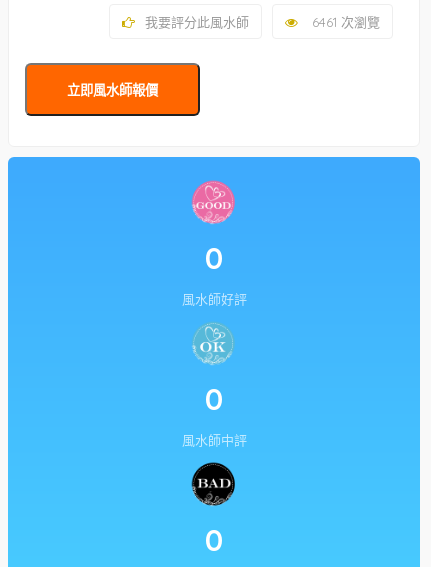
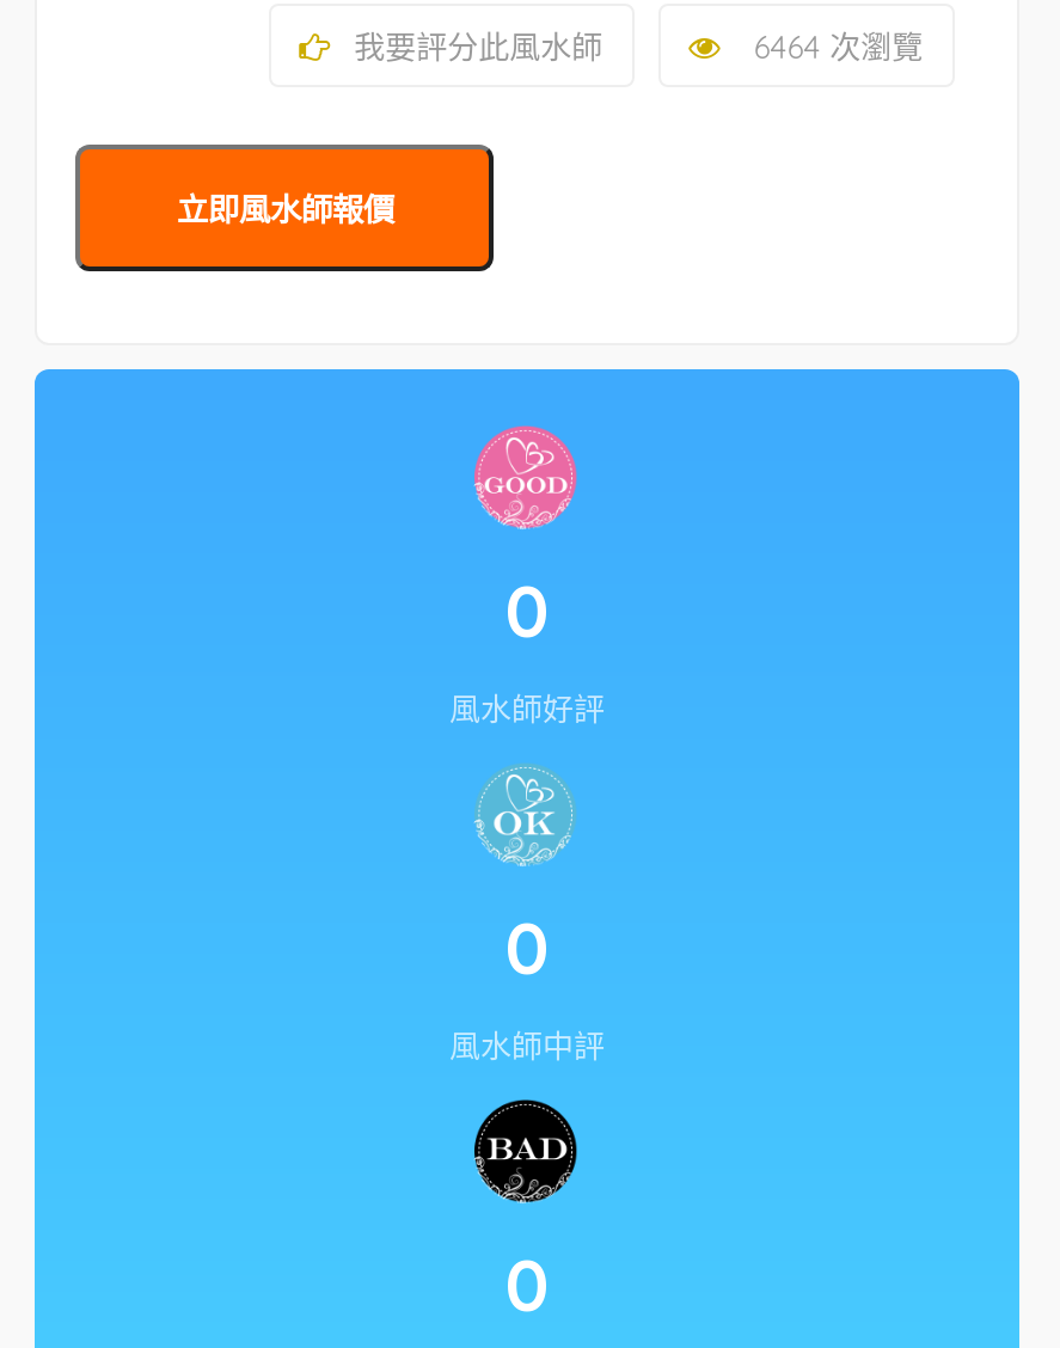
- 6461 次瀏覽
+ 6464 次瀏覽
